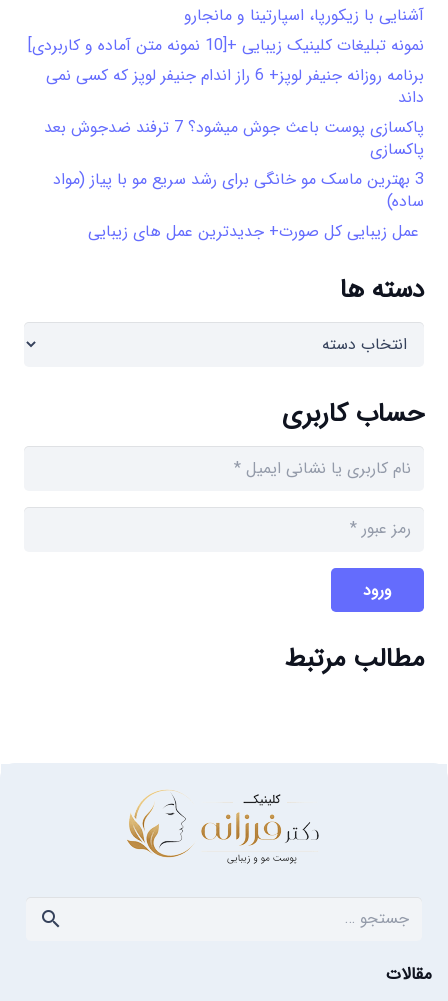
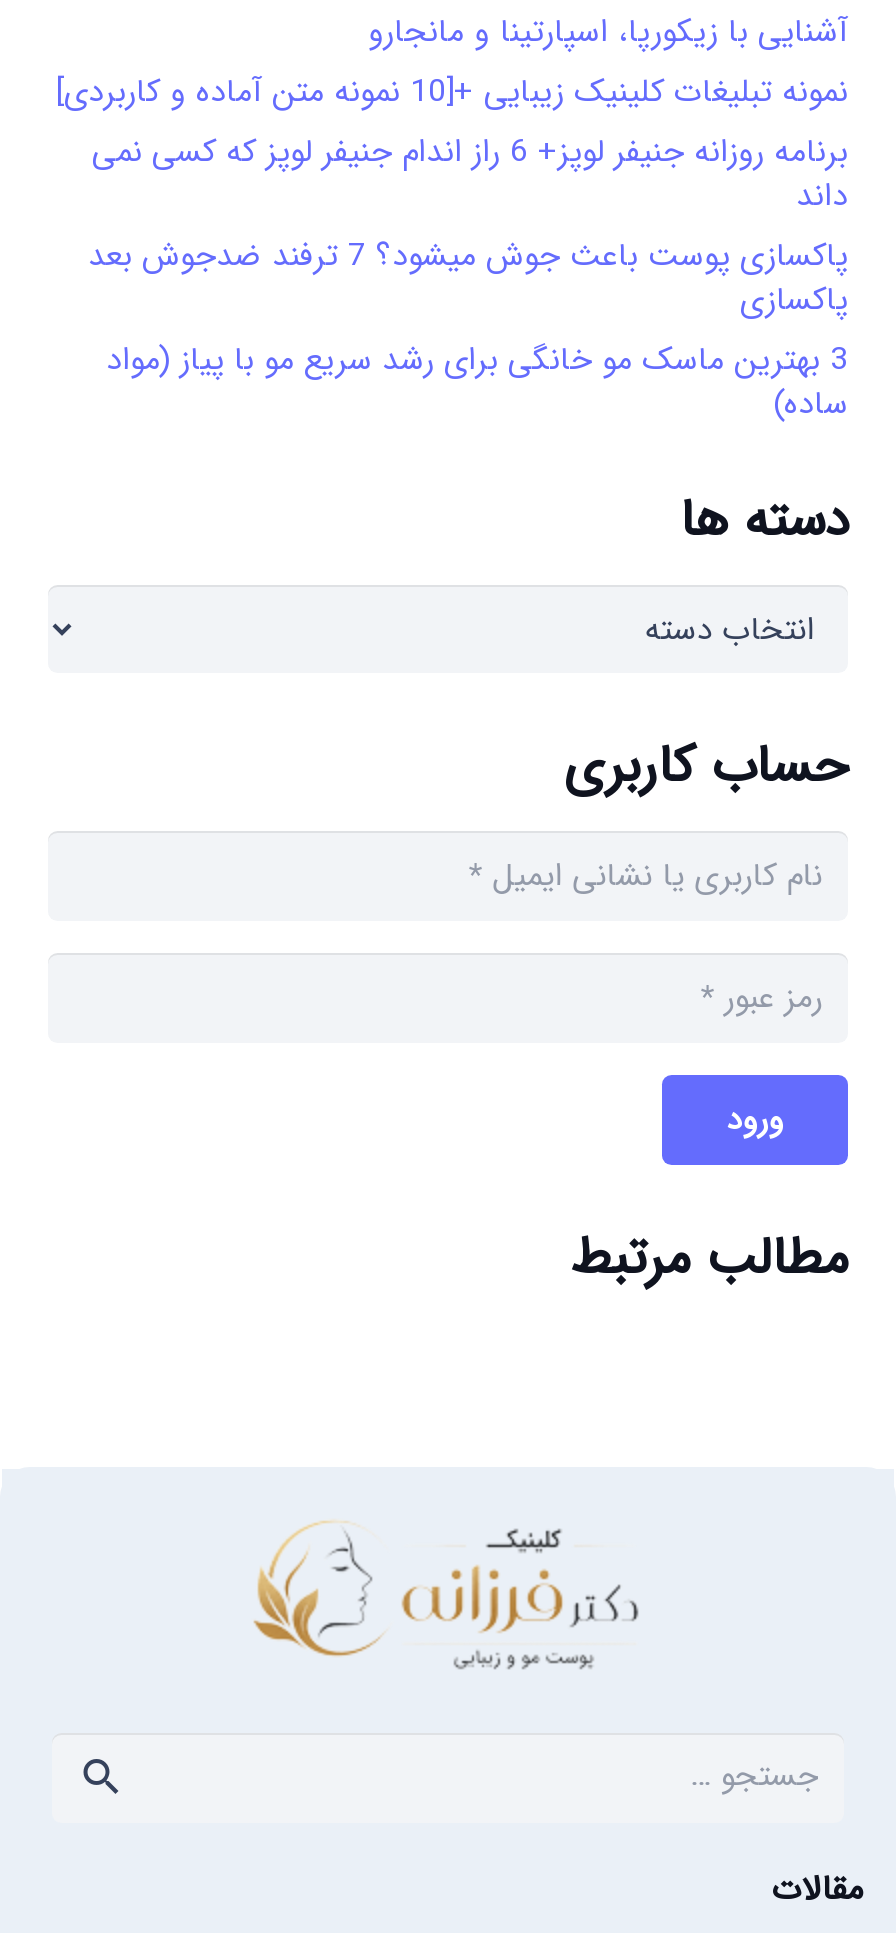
- عمل زیبایی کل صورت+ جدیدترین عمل های زیبایی
